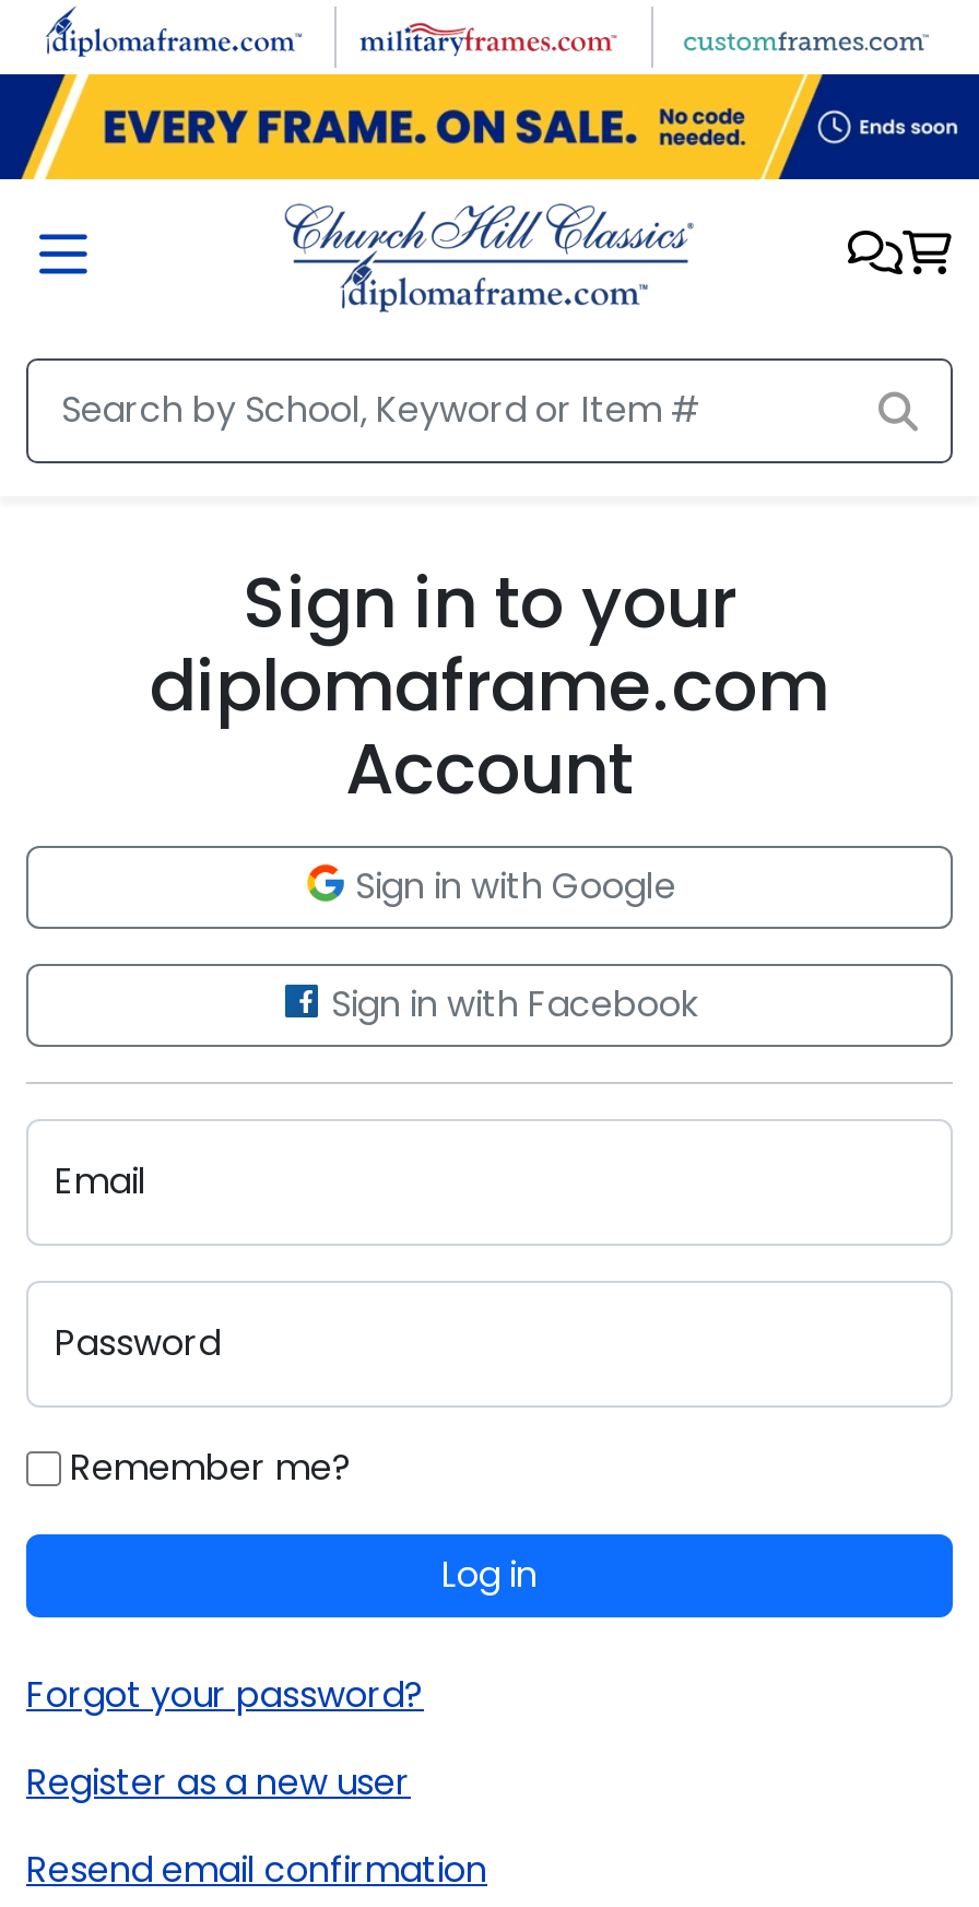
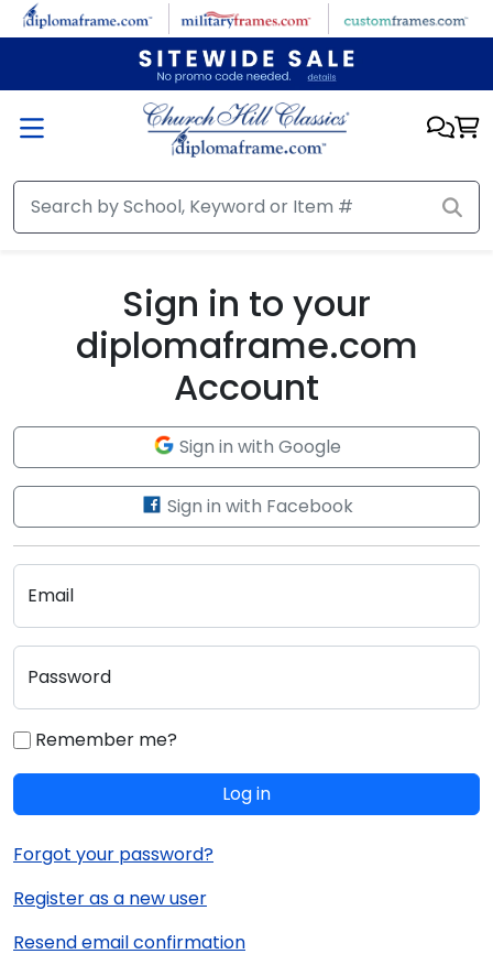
- [image]
+ [image]
